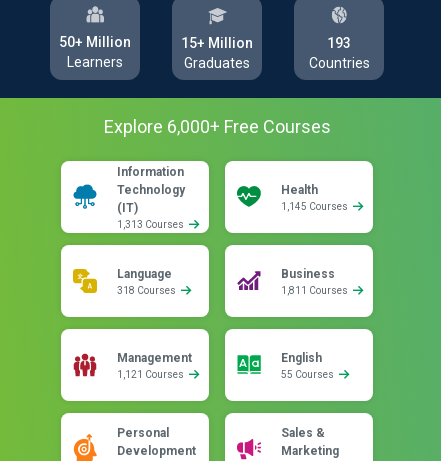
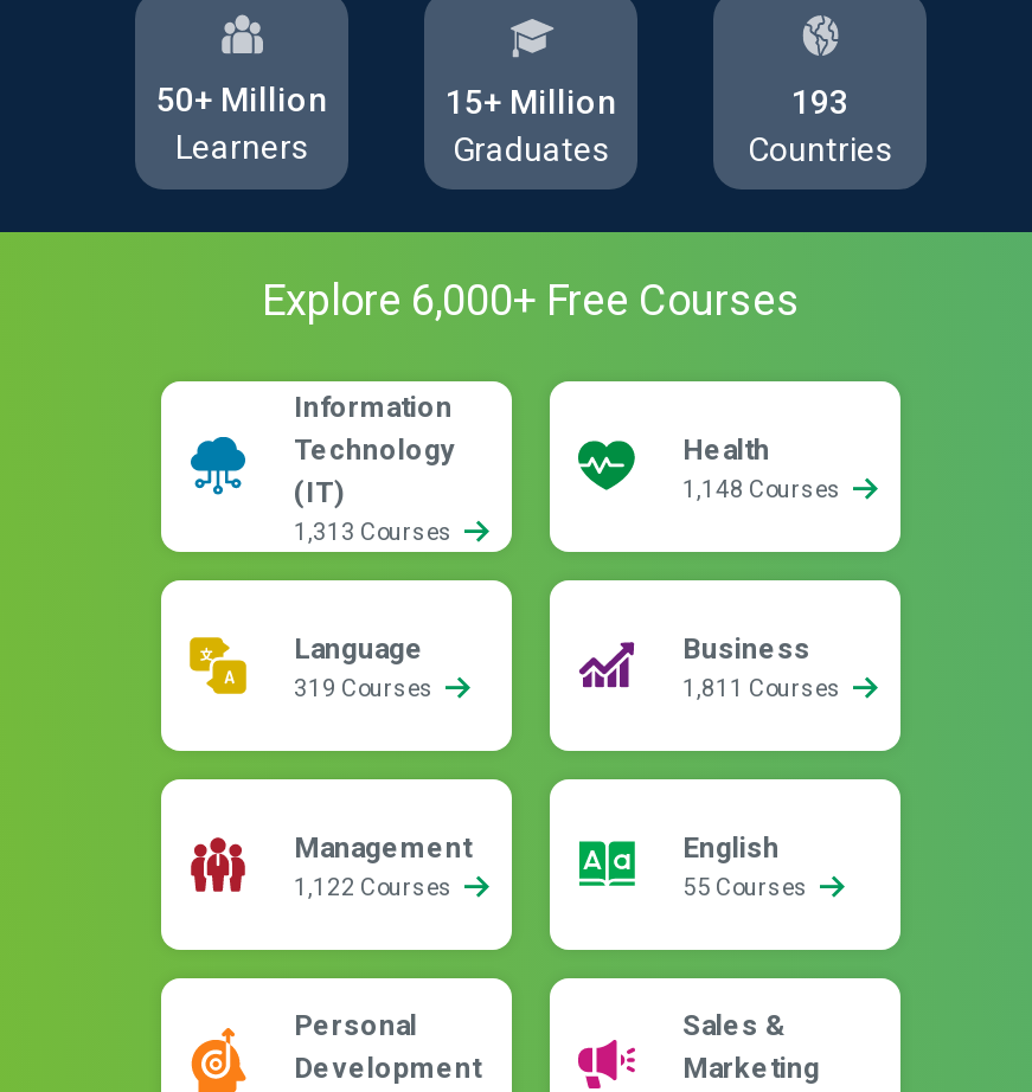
- 1,145 Courses
+ 1,148 Courses

- 318 Courses
+ 319 Courses

- 1,121 Courses
+ 1,122 Courses
